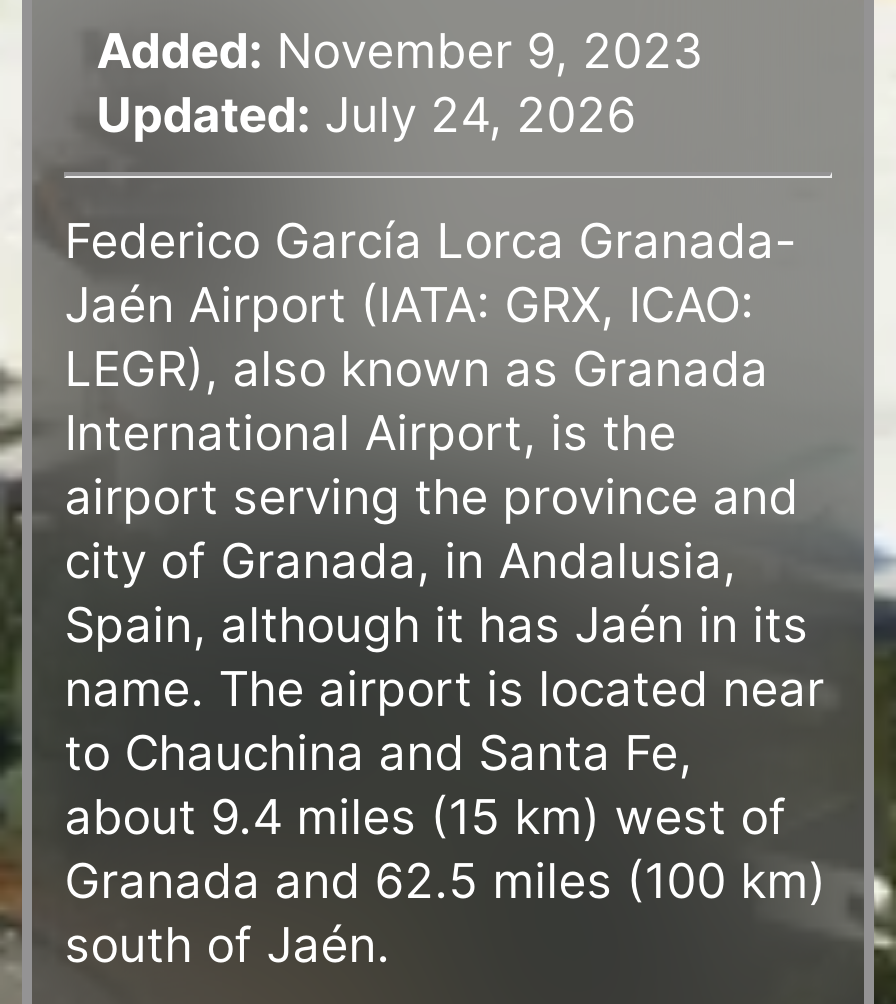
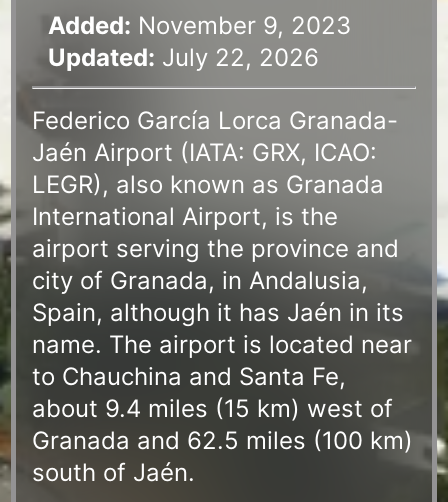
- Updated: July 24, 2026
+ Updated: July 22, 2026
